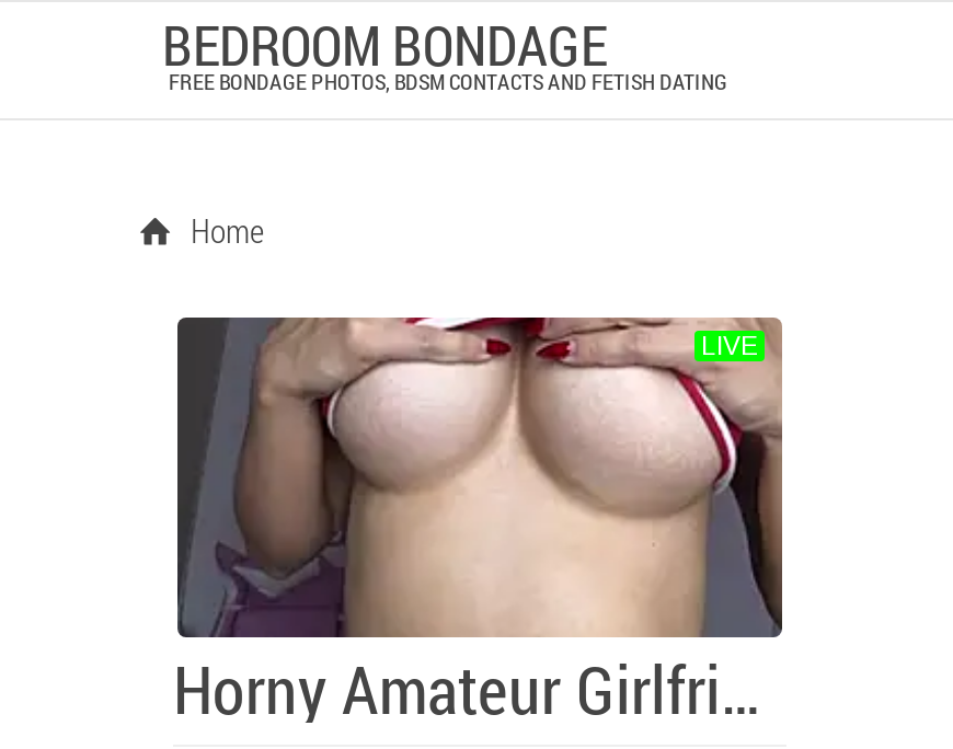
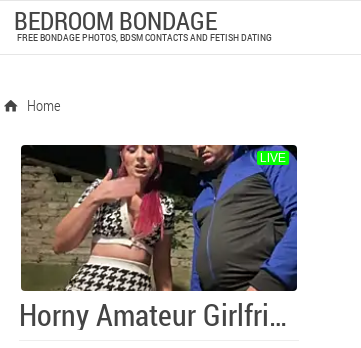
- [image]
+ [image]
